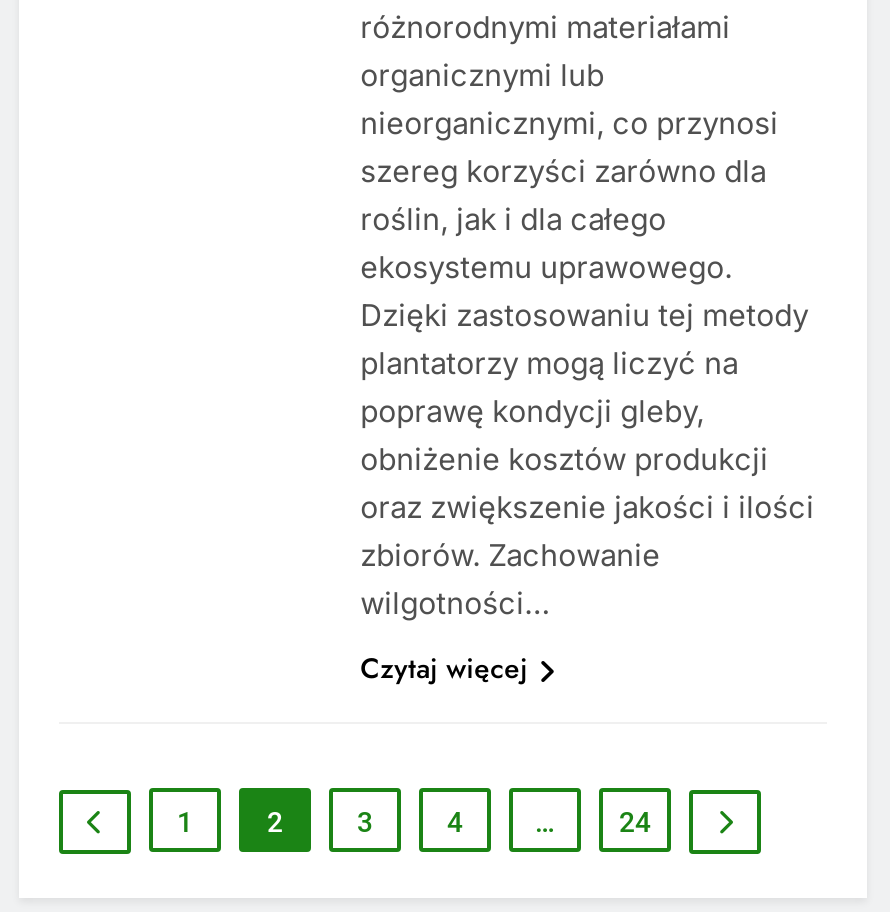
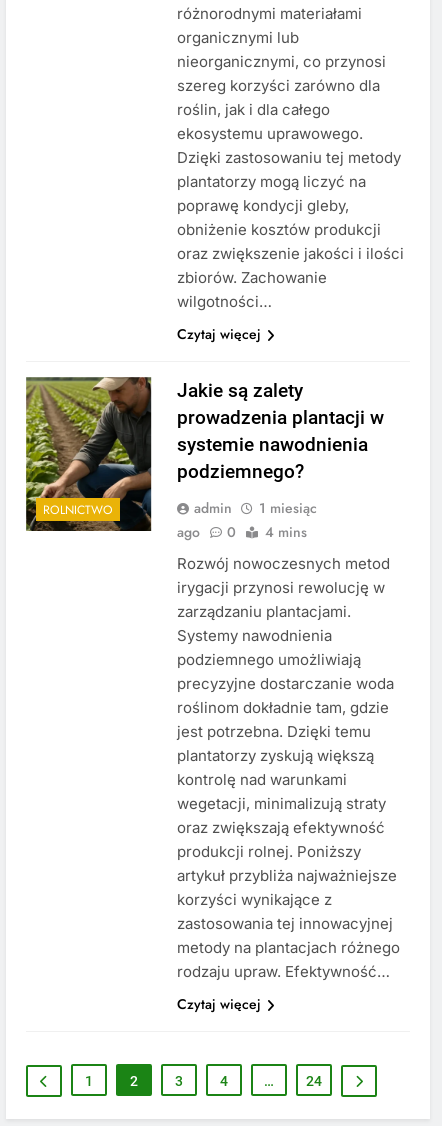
+ [image]
+ ROLNICTWO

+ Jakie są zalety
+ prowadzenia plantacji w
+ systemie nawodnienia
+ podziemnego?
+ admin
+ 1 miesiąc
+ ago
+ 0
+ 4 mins
+ Rozwój nowoczesnych metod
+ irygacji przynosi rewolucję w
+ zarządzaniu plantacjami.
+ Systemy nawodnienia
+ podziemnego umożliwiają
+ precyzyjne dostarczanie woda
+ roślinom dokładnie tam, gdzie
+ jest potrzebna. Dzięki temu
+ plantatorzy zyskują większą
+ kontrolę nad warunkami
+ wegetacji, minimalizują straty
+ oraz zwiększają efektywność
+ produkcji rolnej. Poniższy
+ artykuł przybliża najważniejsze
+ korzyści wynikające z
+ zastosowania tej innowacyjnej
+ metody na plantacjach różnego
+ rodzaju upraw. Efektywność…
+ Czytaj więcej
